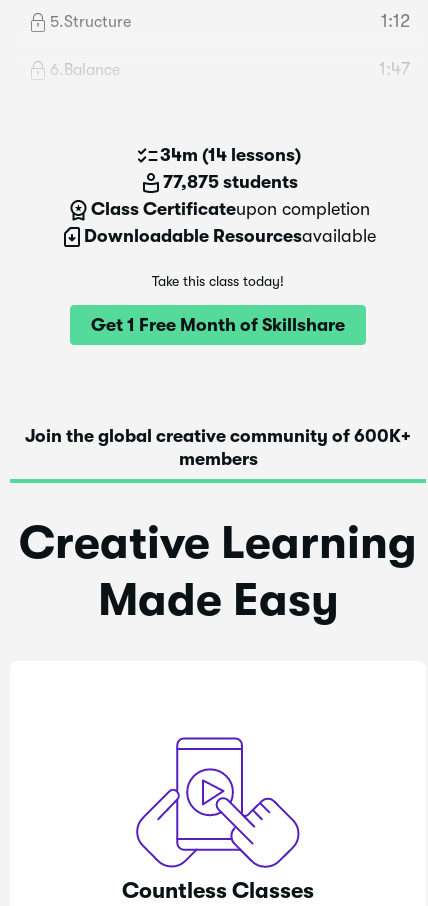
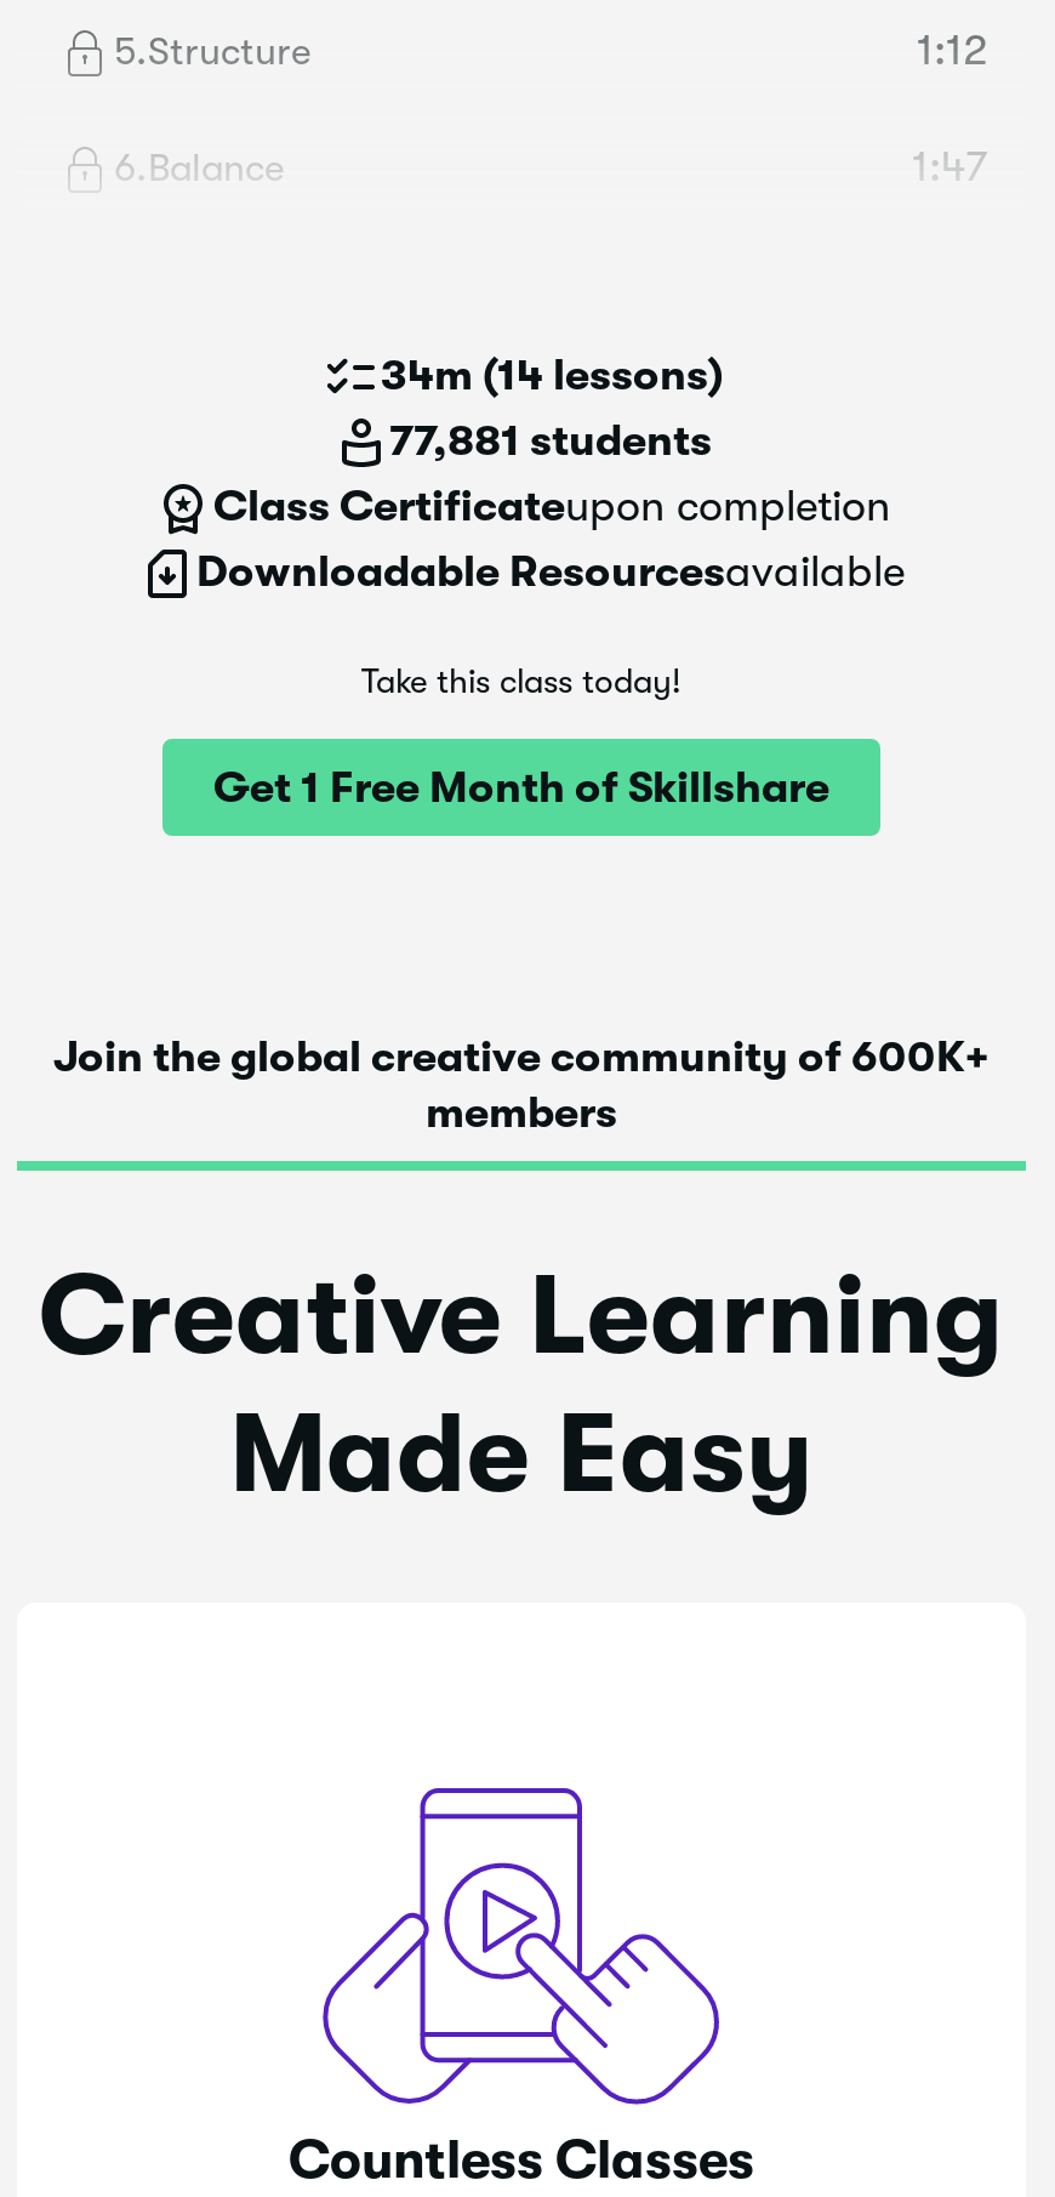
- 77,875 students
+ 77,881 students
